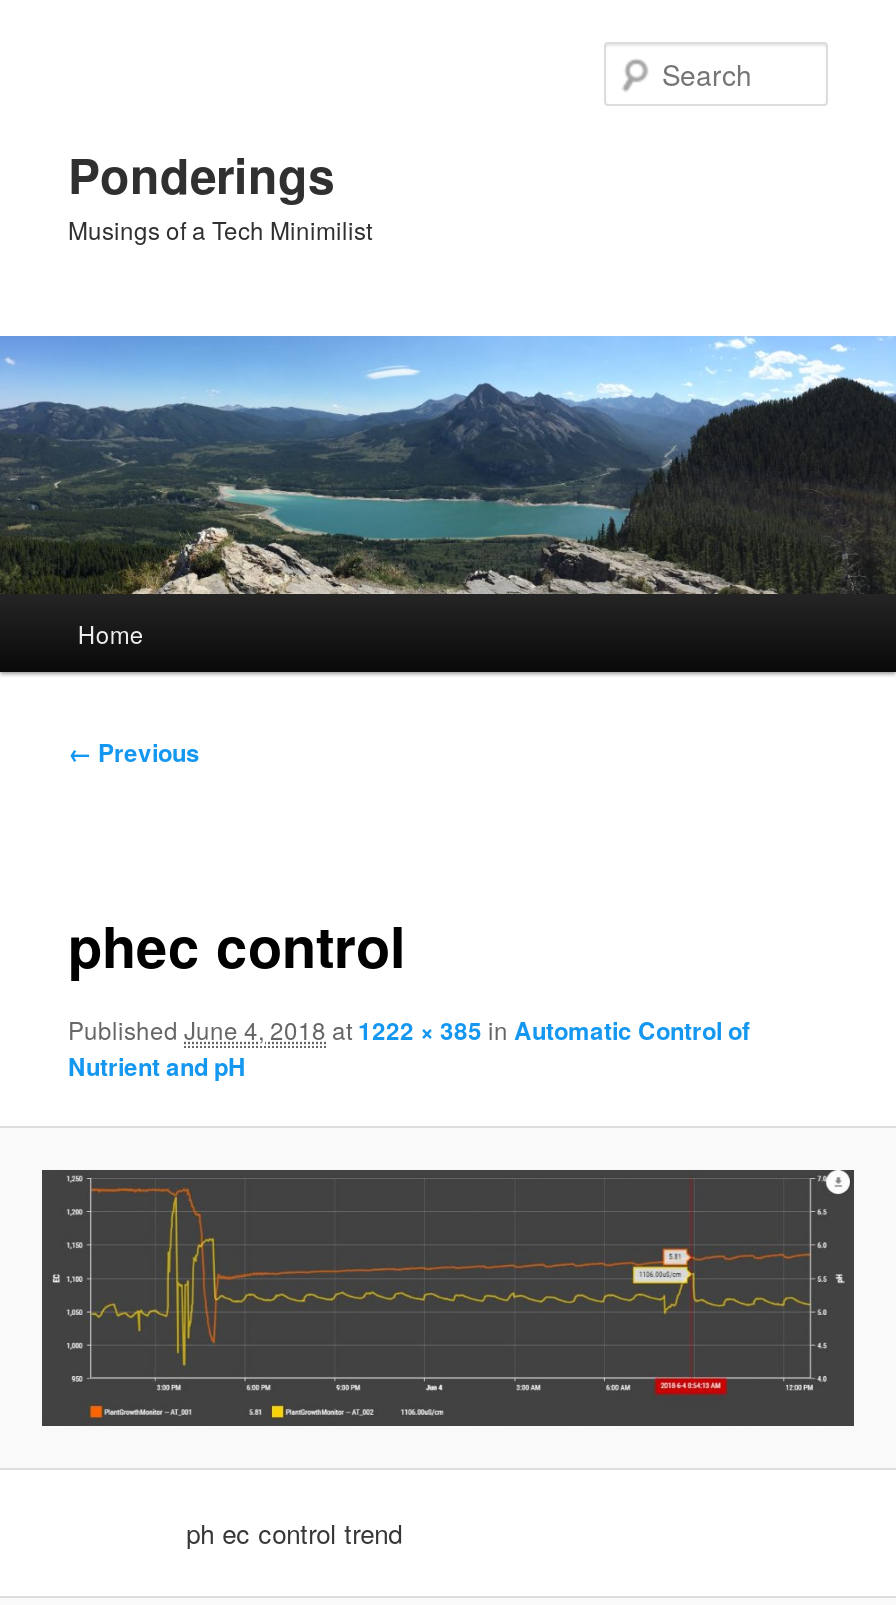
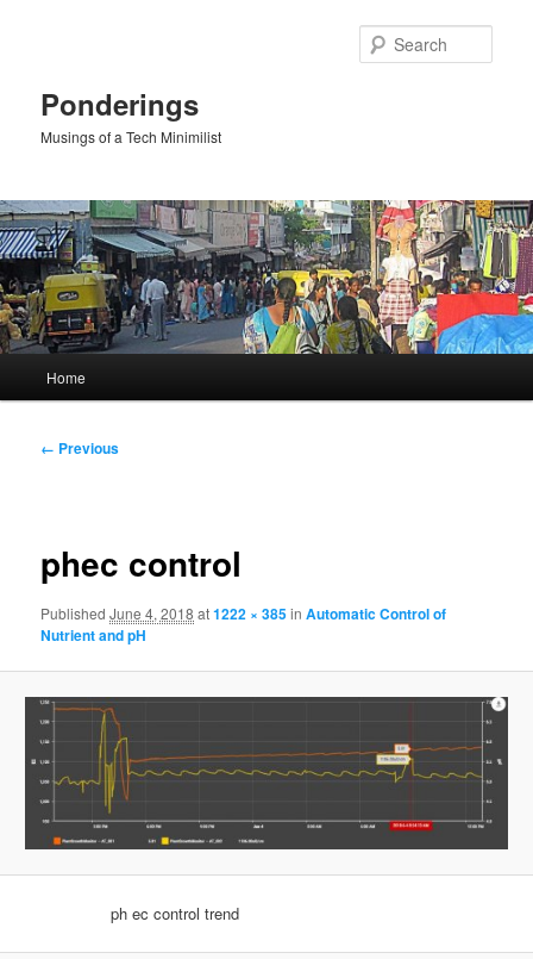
- [image]
+ [image]
